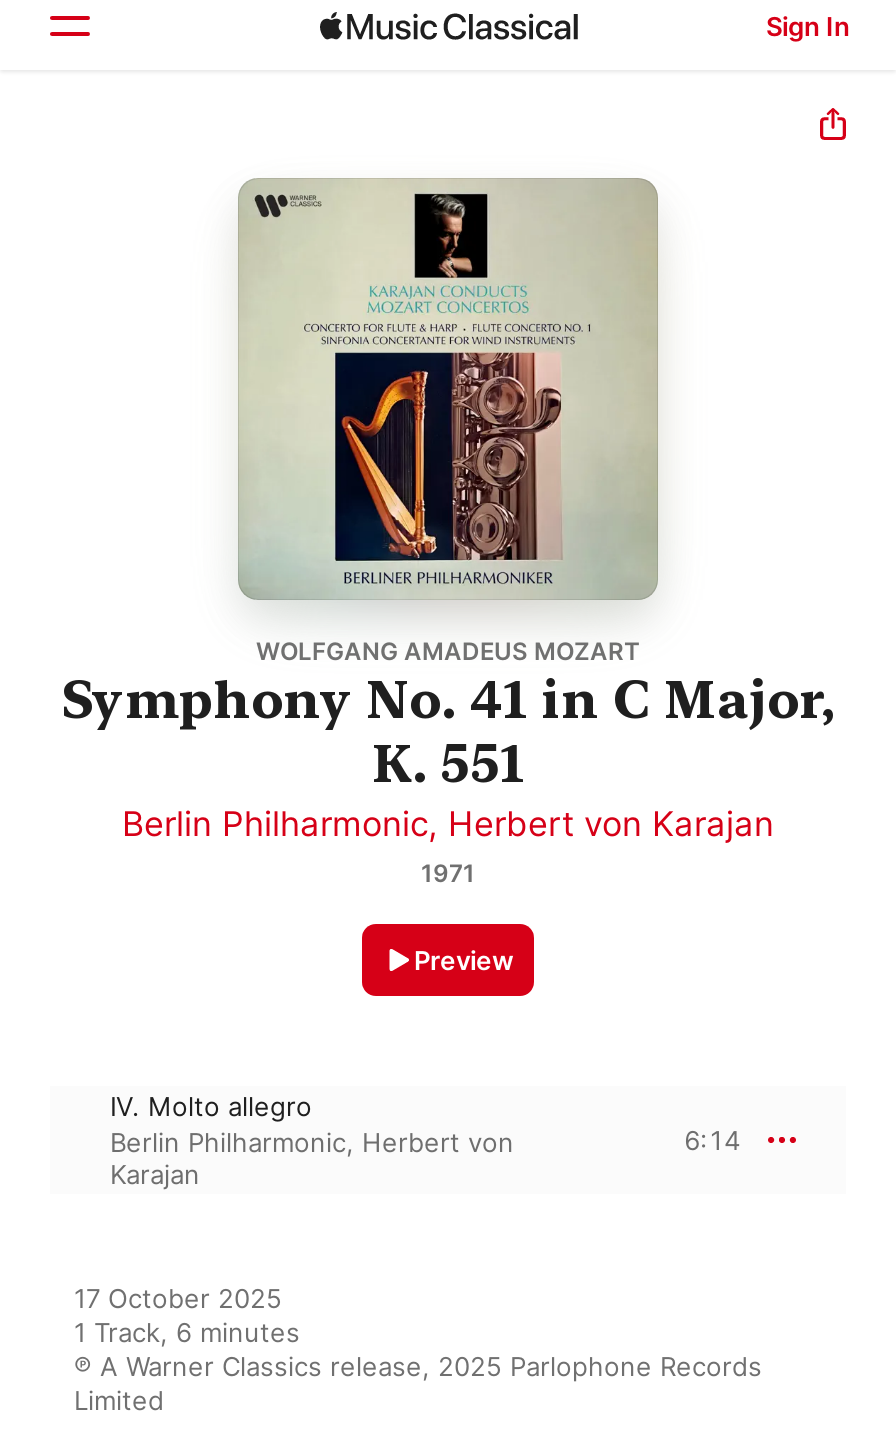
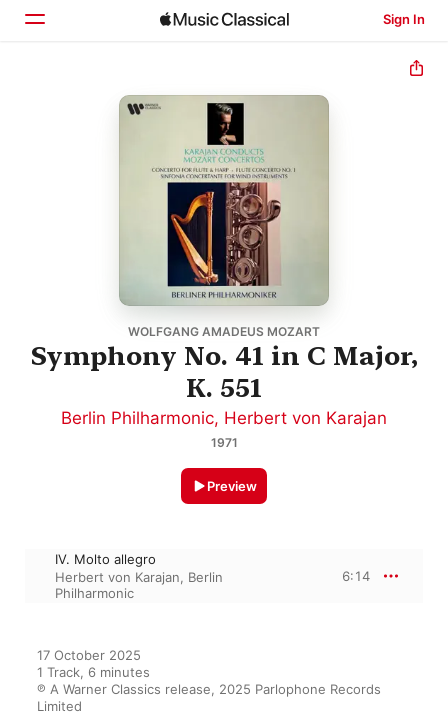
- Berlin Philharmonic, Herbert von
- Karajan
+ Herbert von Karajan, Berlin
+ Philharmonic
